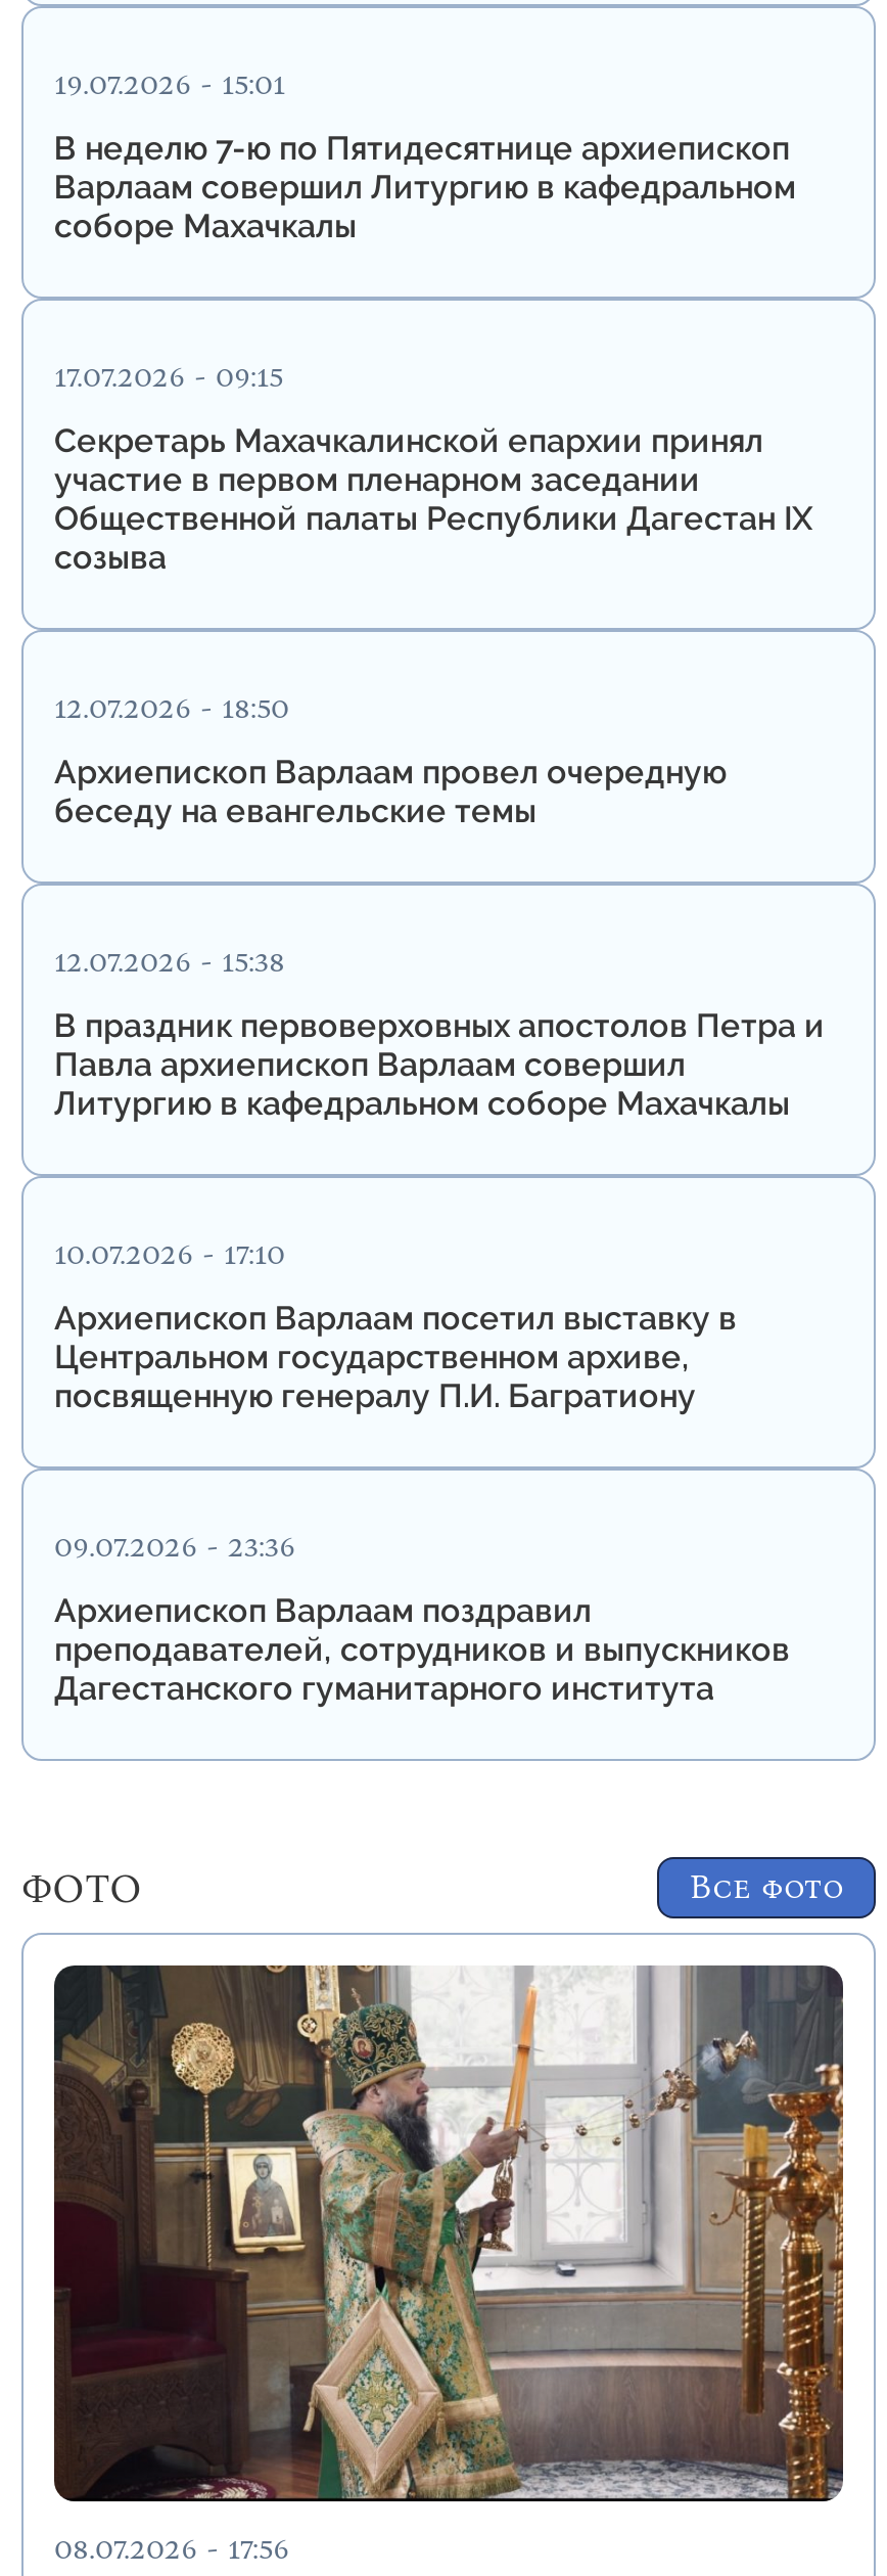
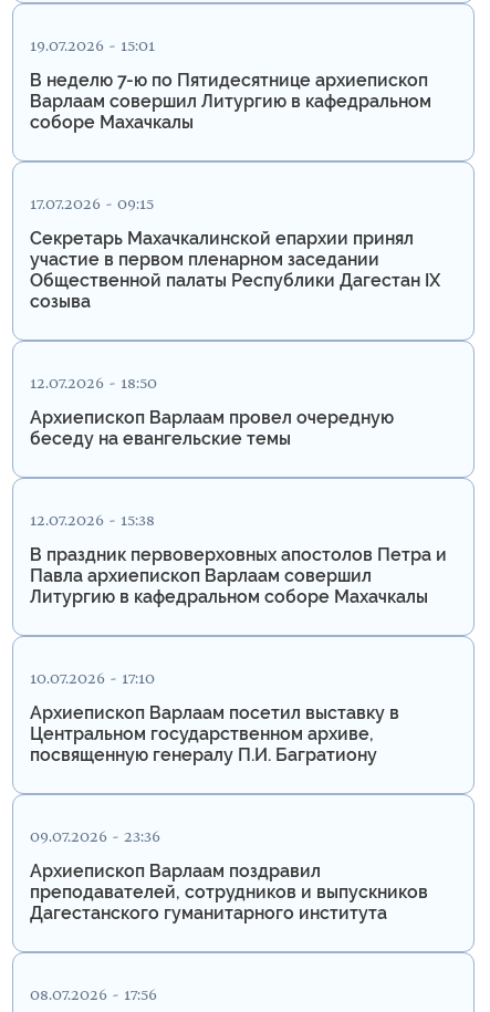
- ФОТО
- Все фото

- [image]
